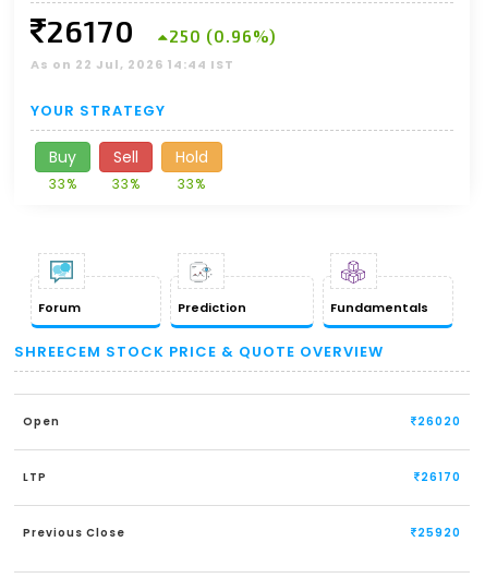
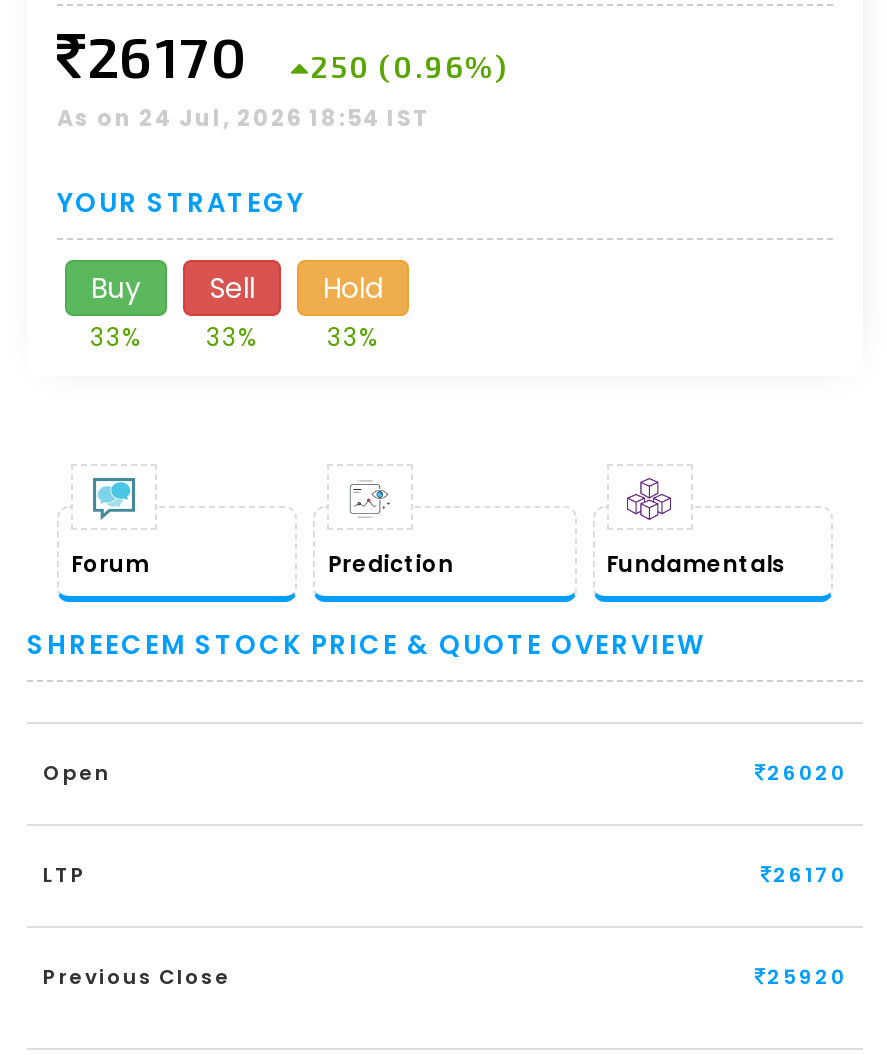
- As on 22 Jul, 2026 14:44 IST
+ As on 24 Jul, 2026 18:54 IST
